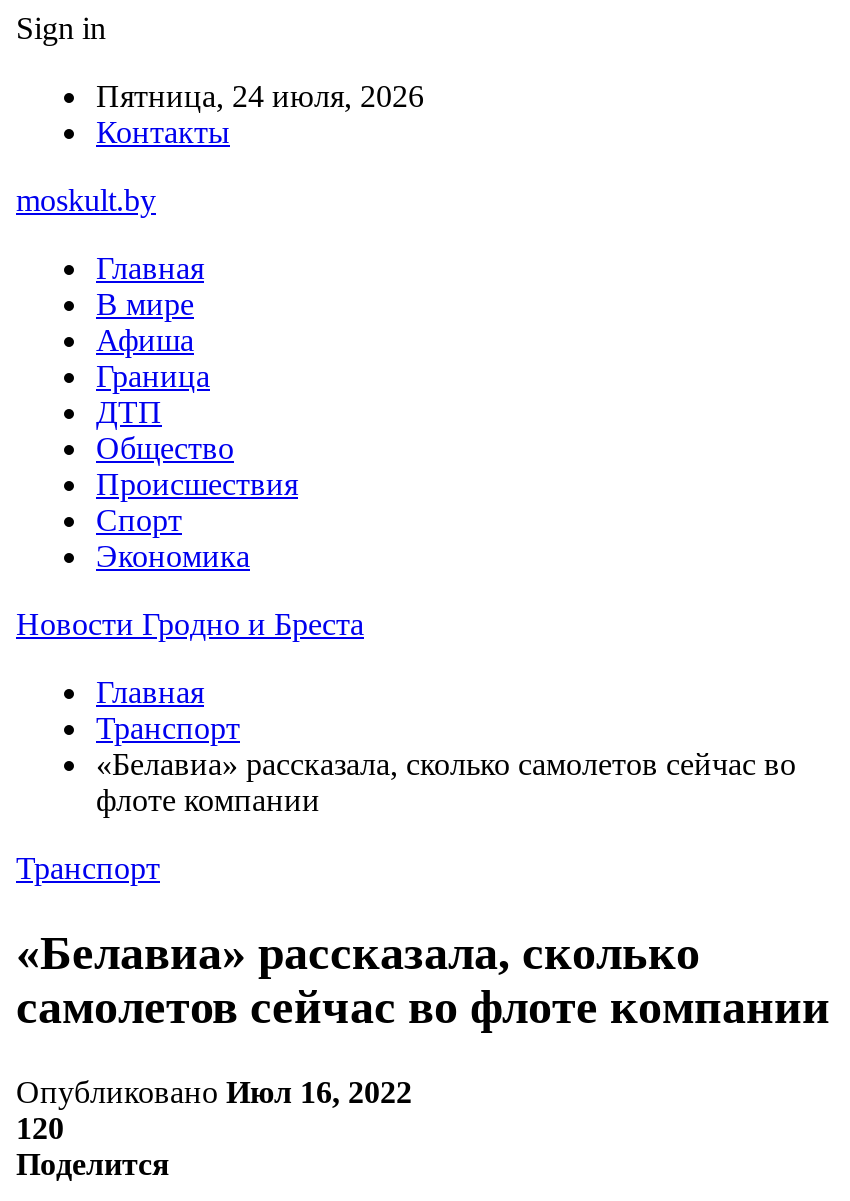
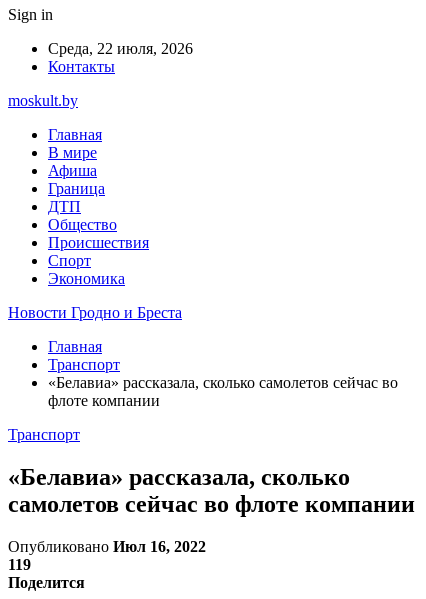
- Пятница, 24 июля, 2026
+ Среда, 22 июля, 2026

- 120
+ 119
